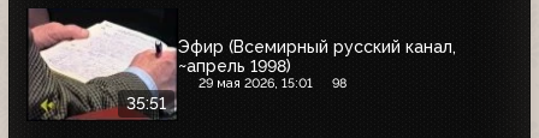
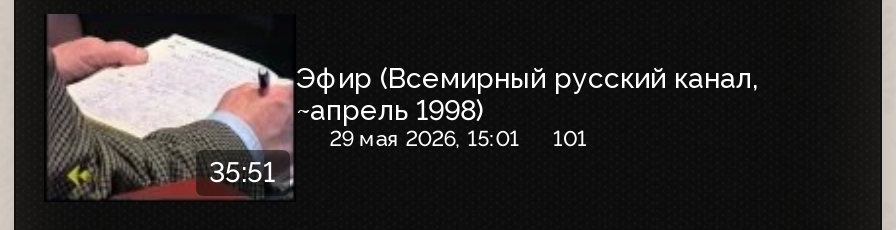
- 29 мая 2026, 15:01 98
+ 29 мая 2026, 15:01 101
